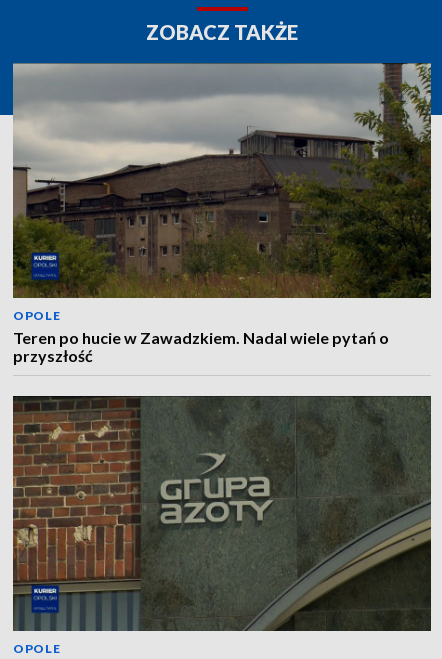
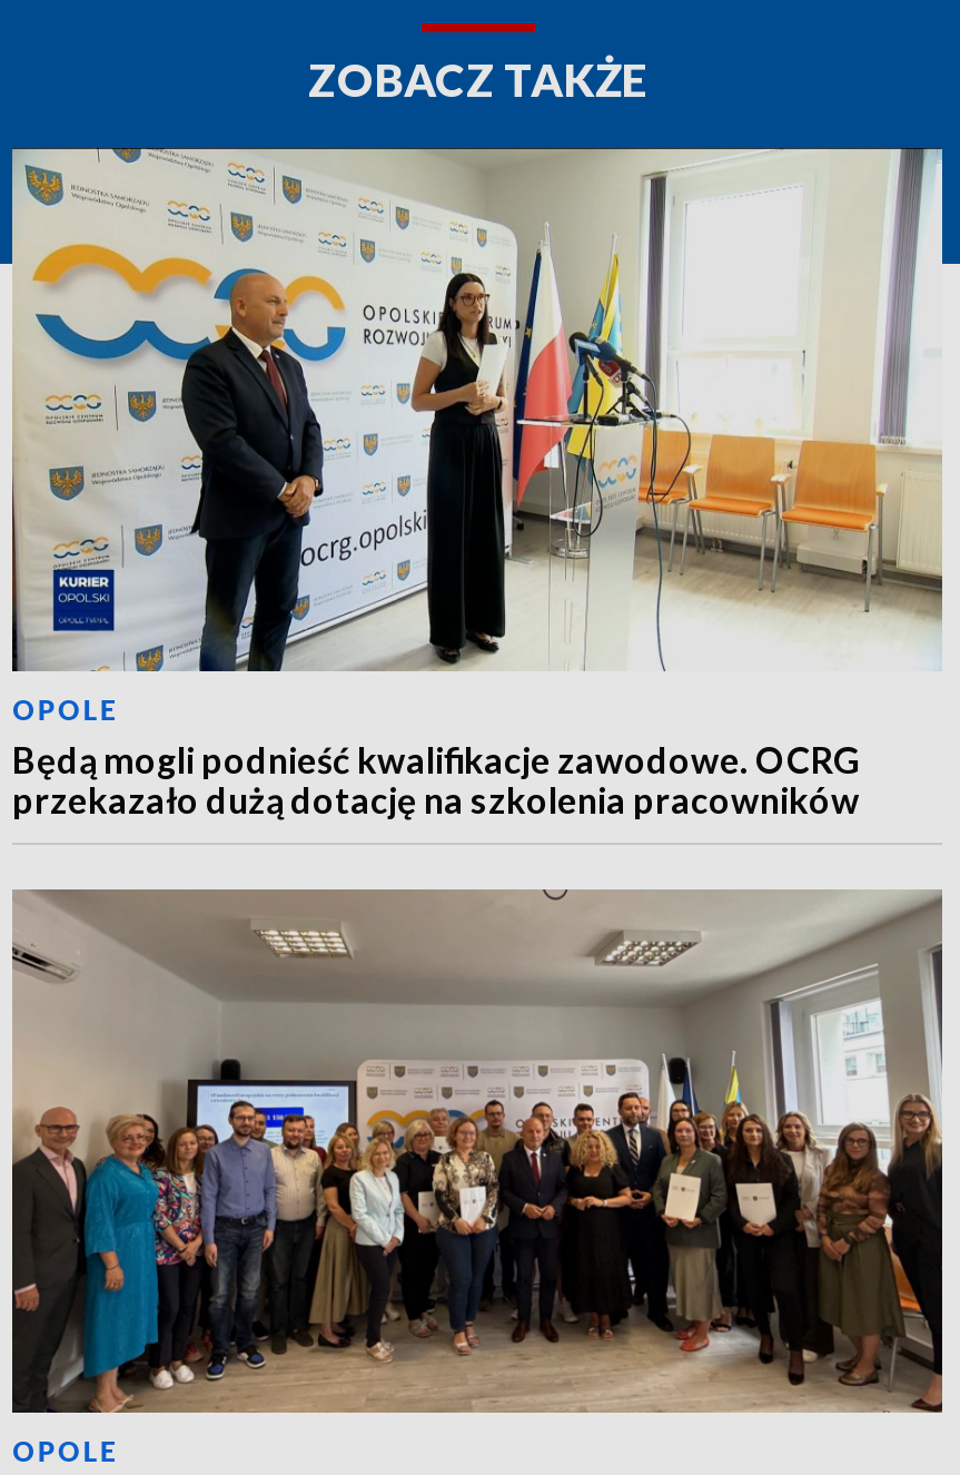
- [image]
- Teren po hucie w Zawadzkiem. Nadal wiele pytań o
- przyszłość
+ [image]
+ Będą mogli podnieść kwalifikacje zawodowe. OCRG
+ przekazało dużą dotację na szkolenia pracowników

- [image]
+ [image]
